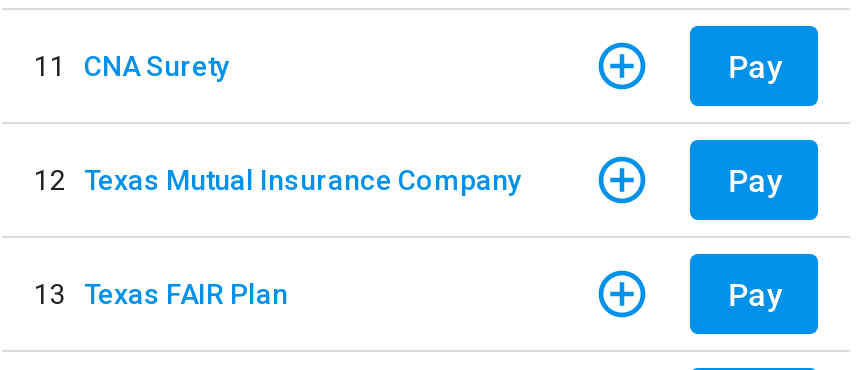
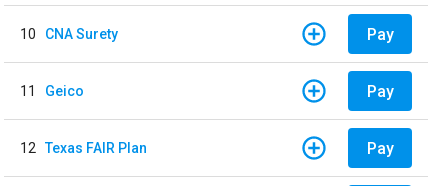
- 11 CNA Surety
+ 10 CNA Surety

- 12 Texas Mutual Insurance Company
+ 11 Geico

- 13 Texas FAIR Plan
+ 12 Texas FAIR Plan
